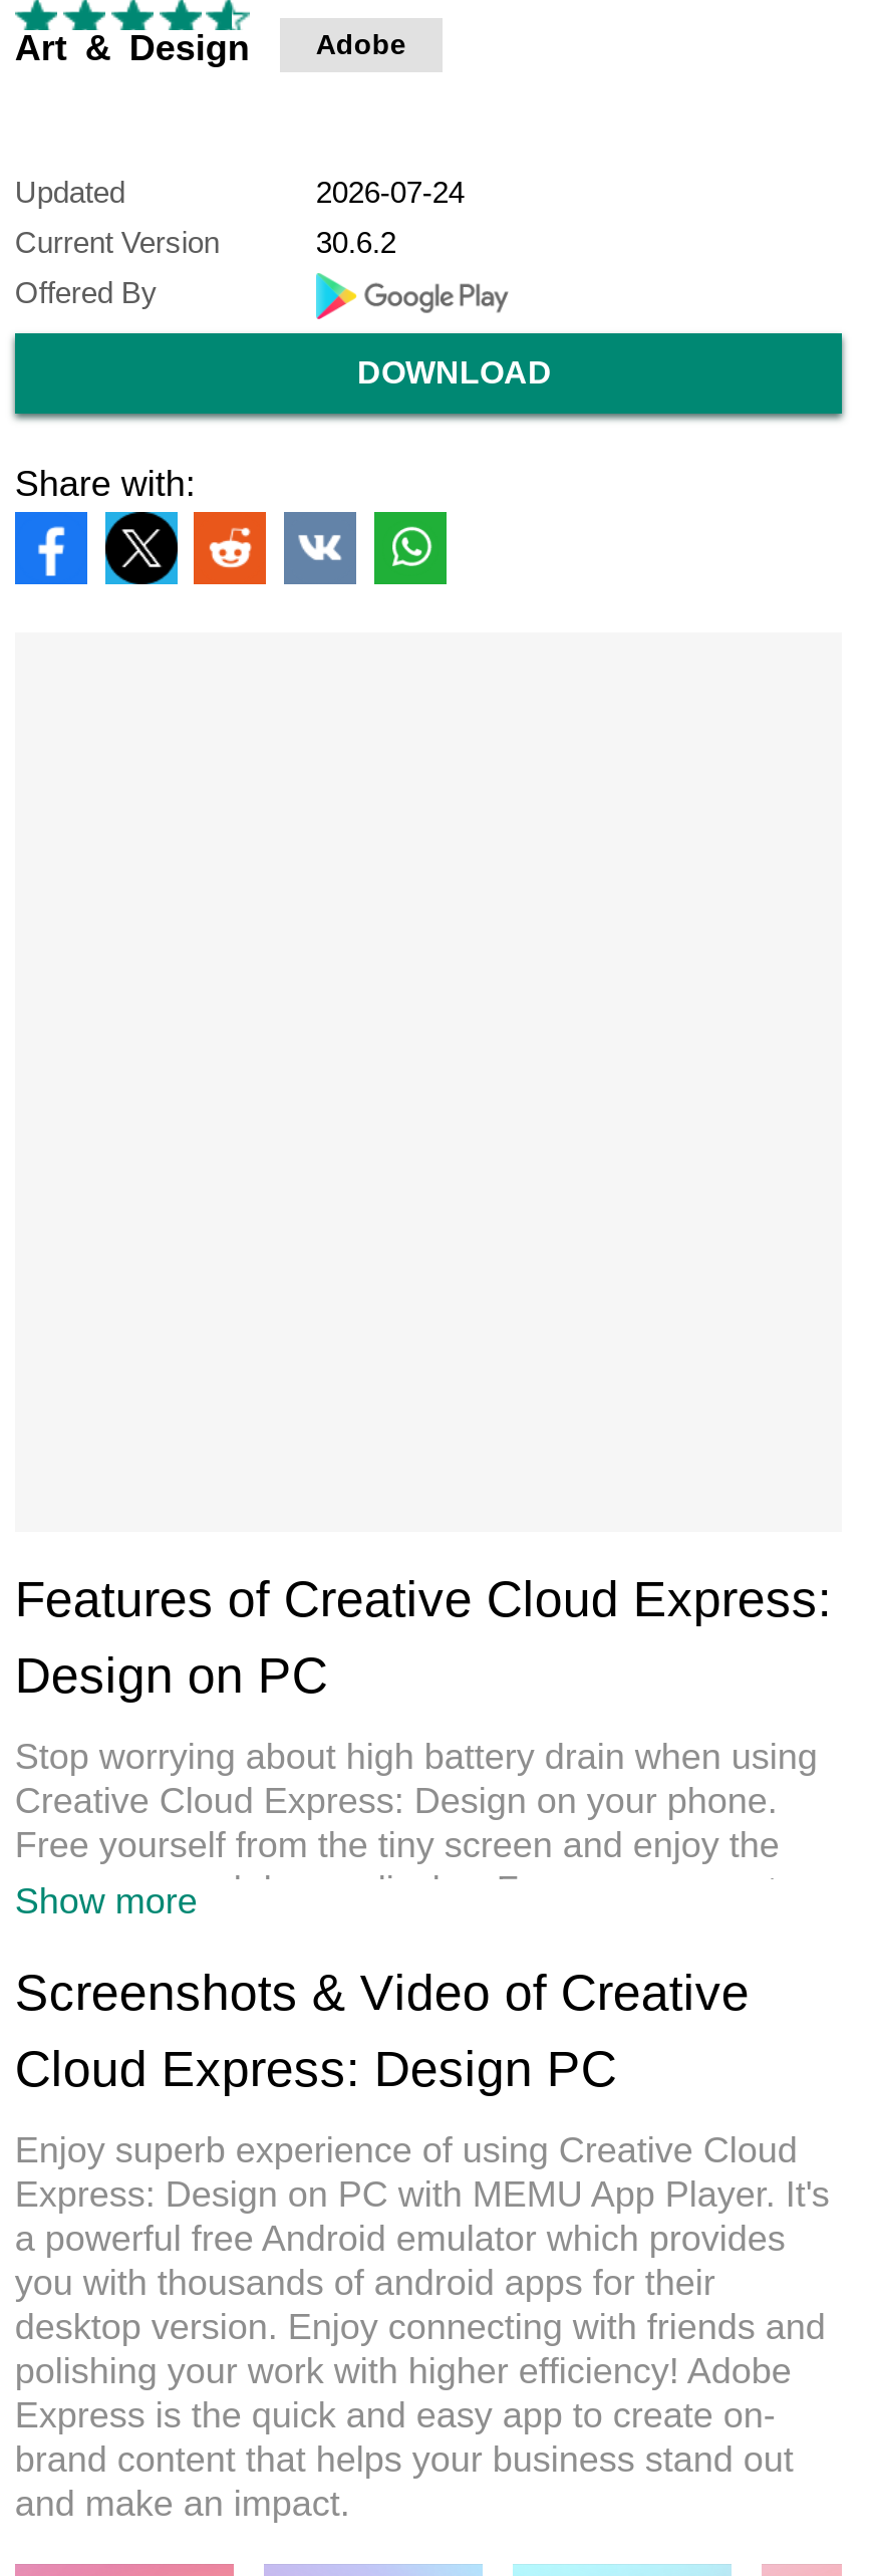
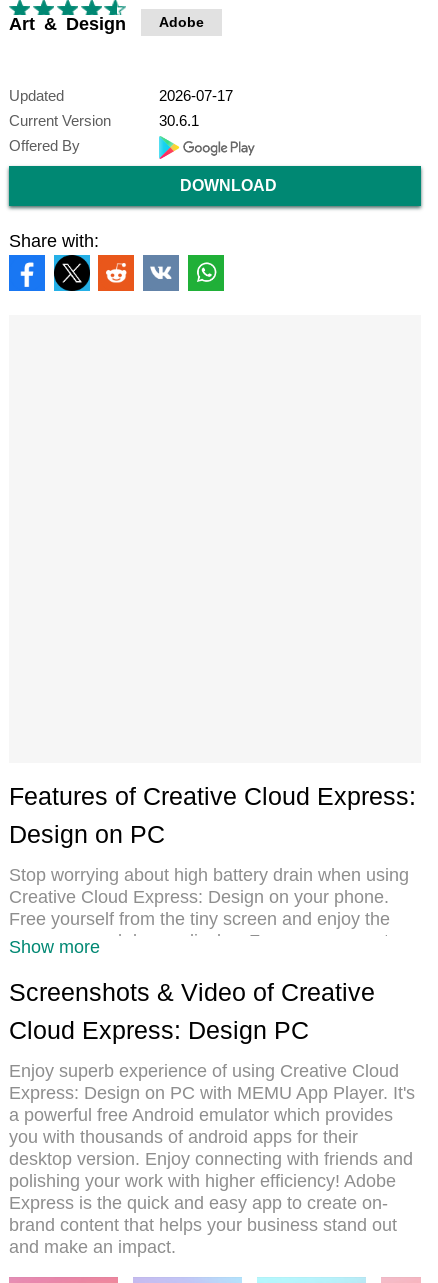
- 2026-07-24
+ 2026-07-17

- 30.6.2
+ 30.6.1
